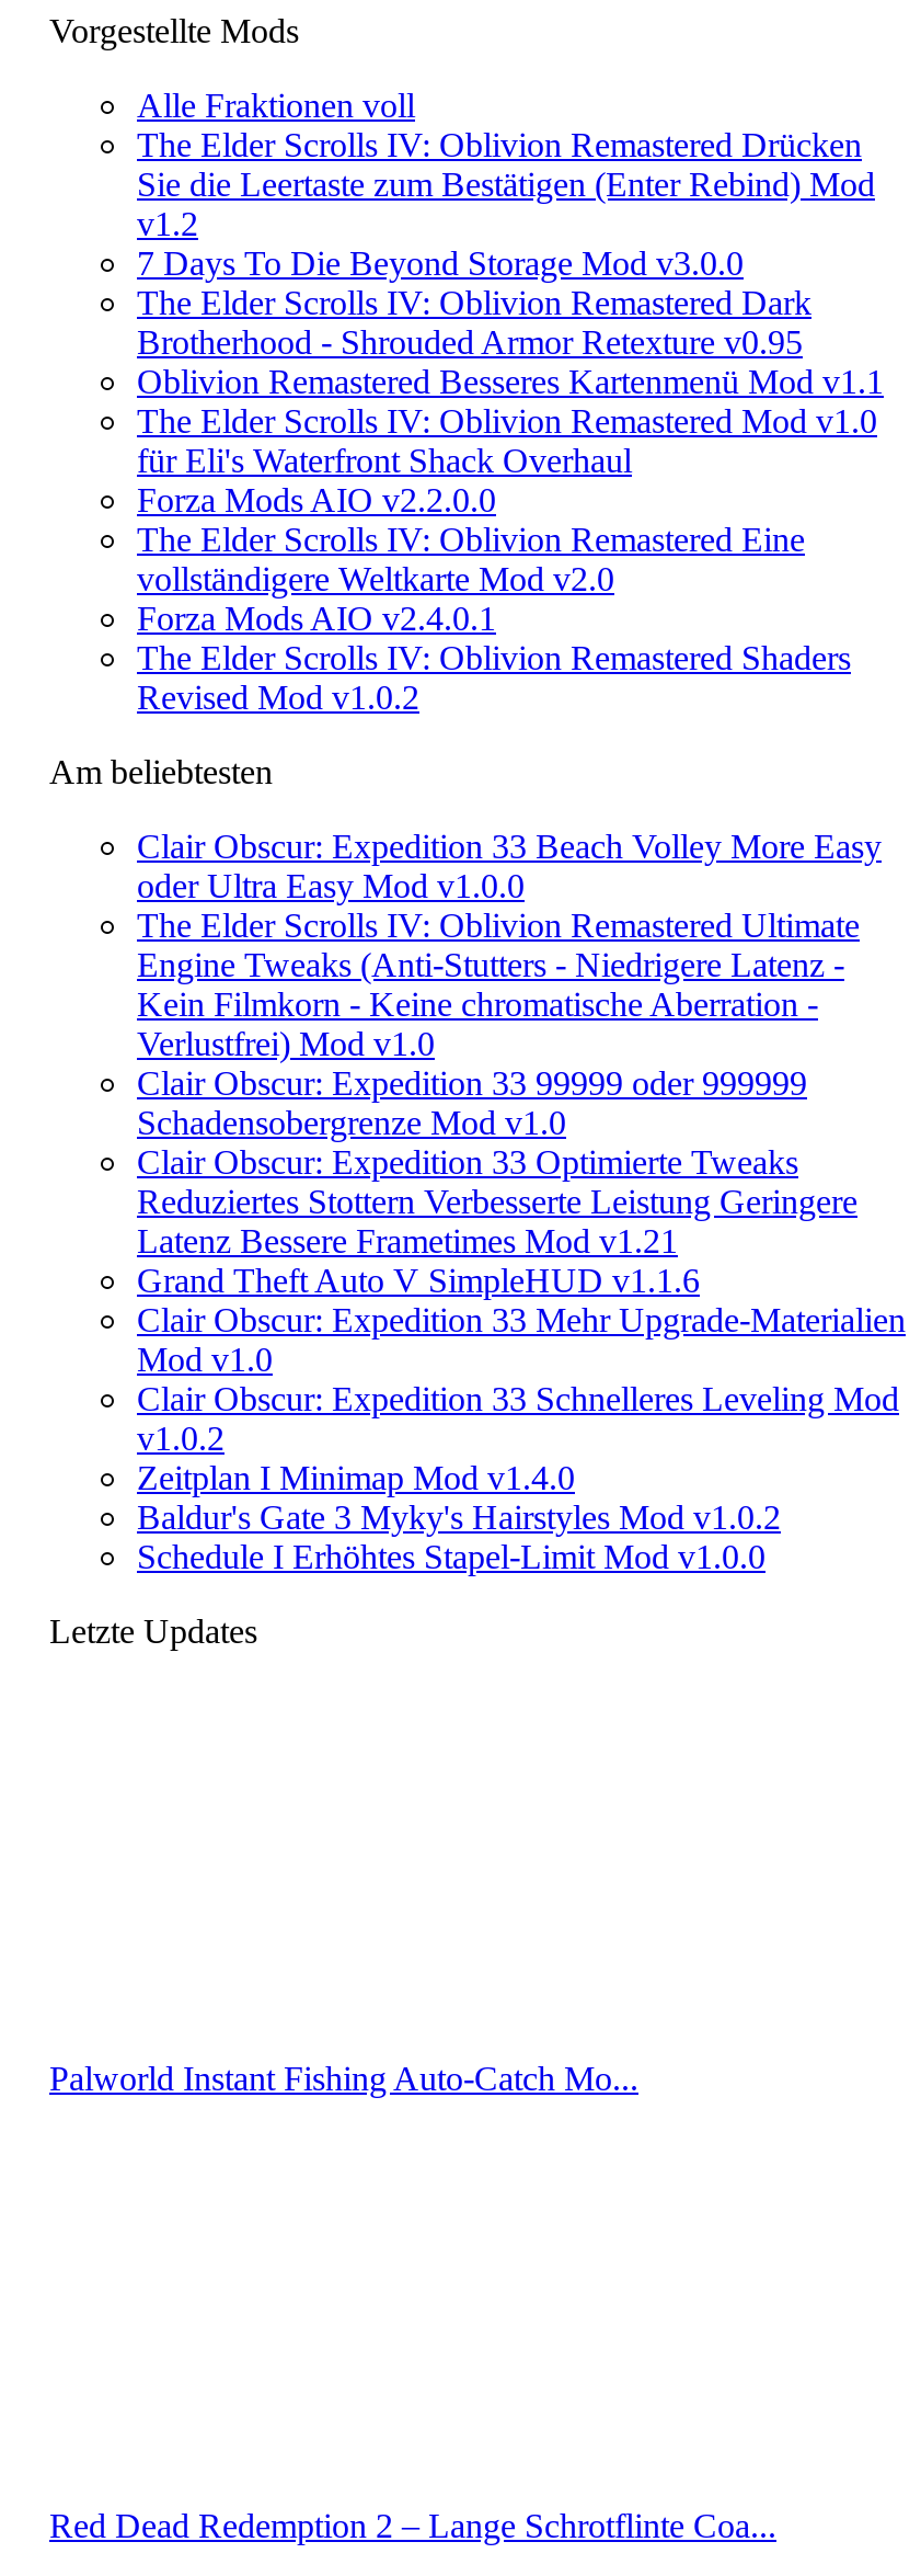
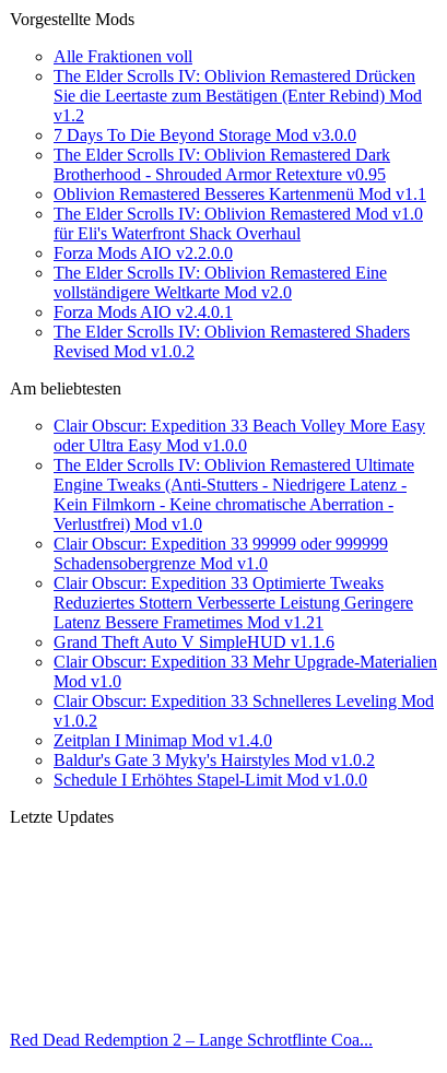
- Palworld Instant Fishing Auto-Catch Mo...
